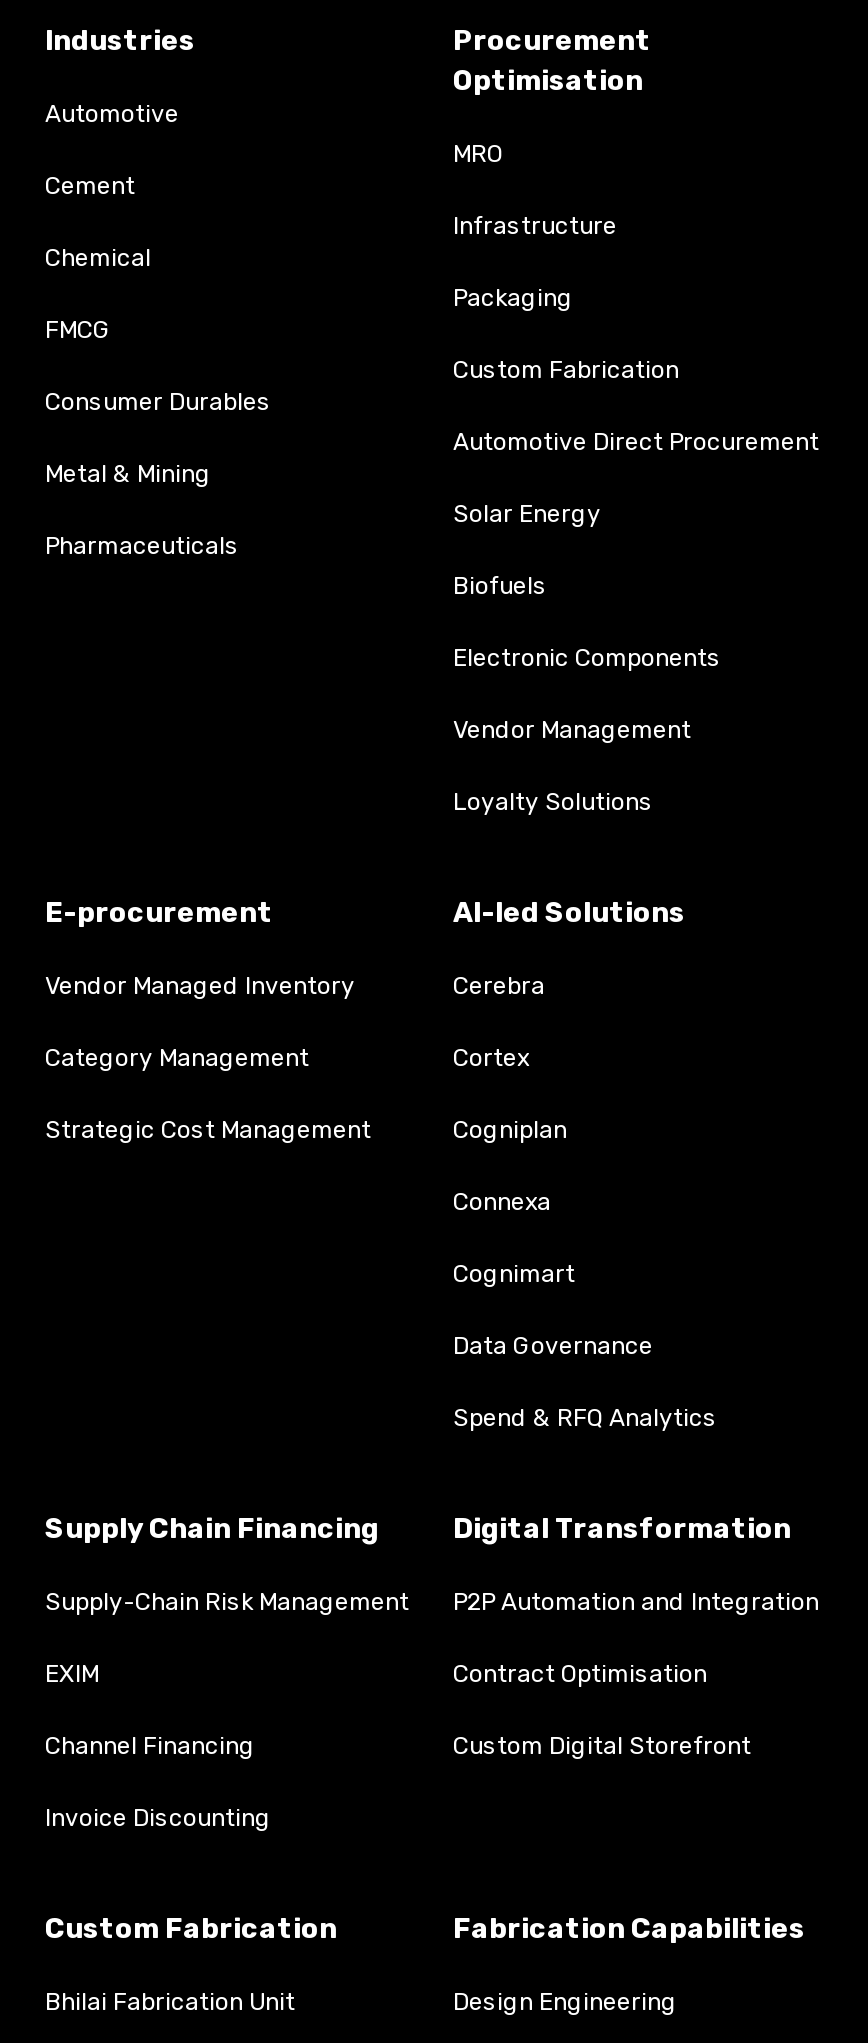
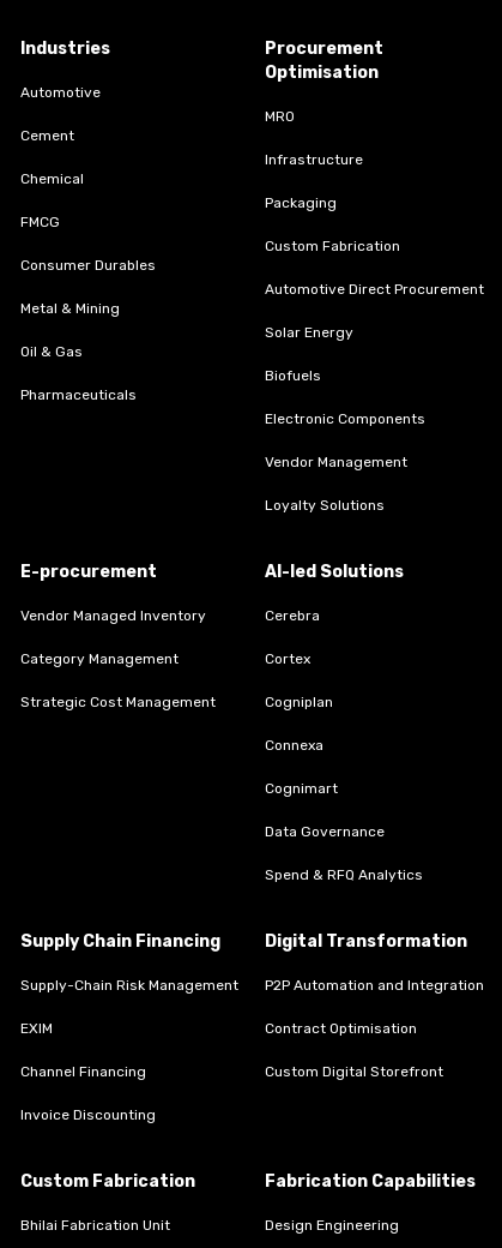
+ Oil & Gas

moved down: Pharmaceuticals
